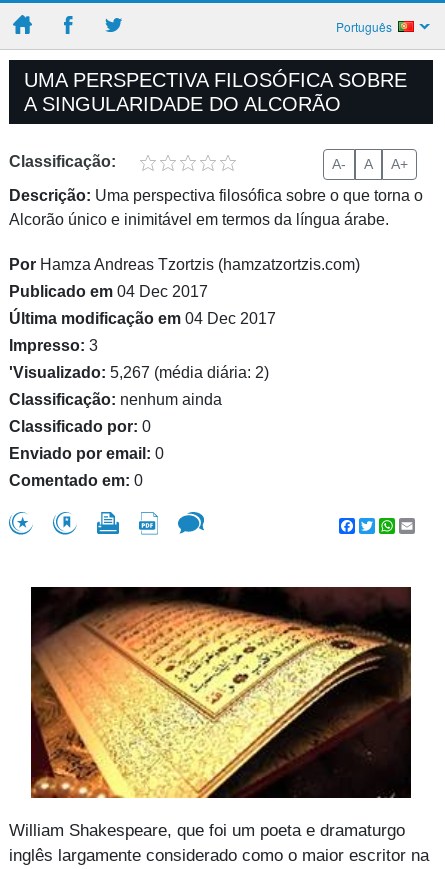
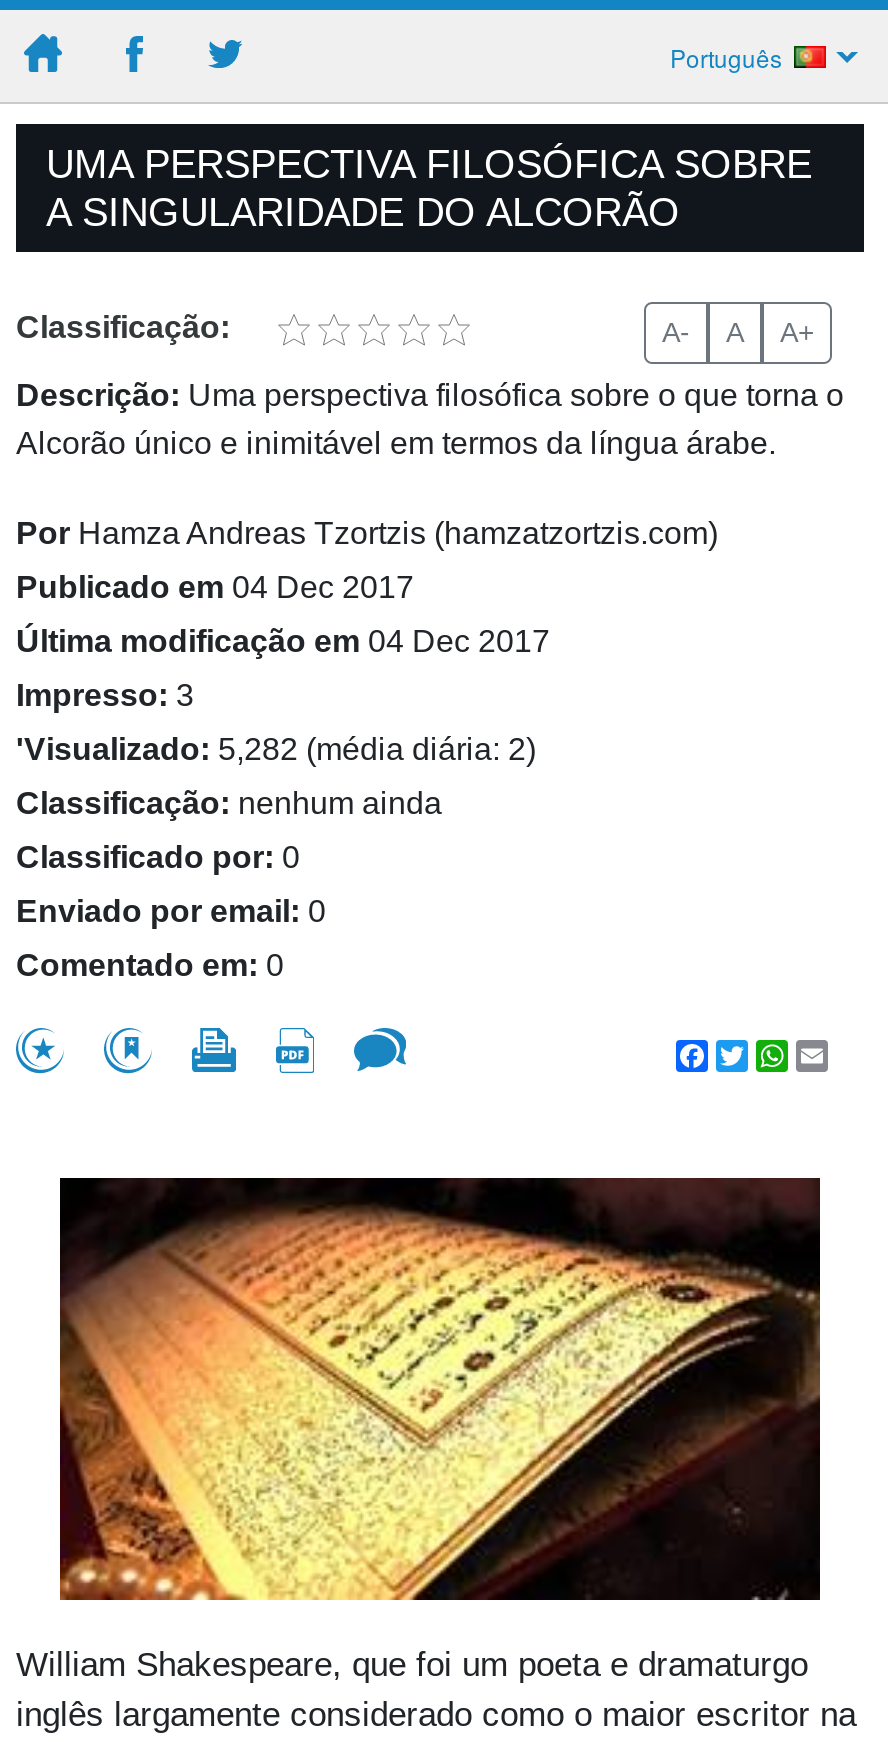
- 'Visualizado: 5,267 (média diária: 2)
+ 'Visualizado: 5,282 (média diária: 2)
